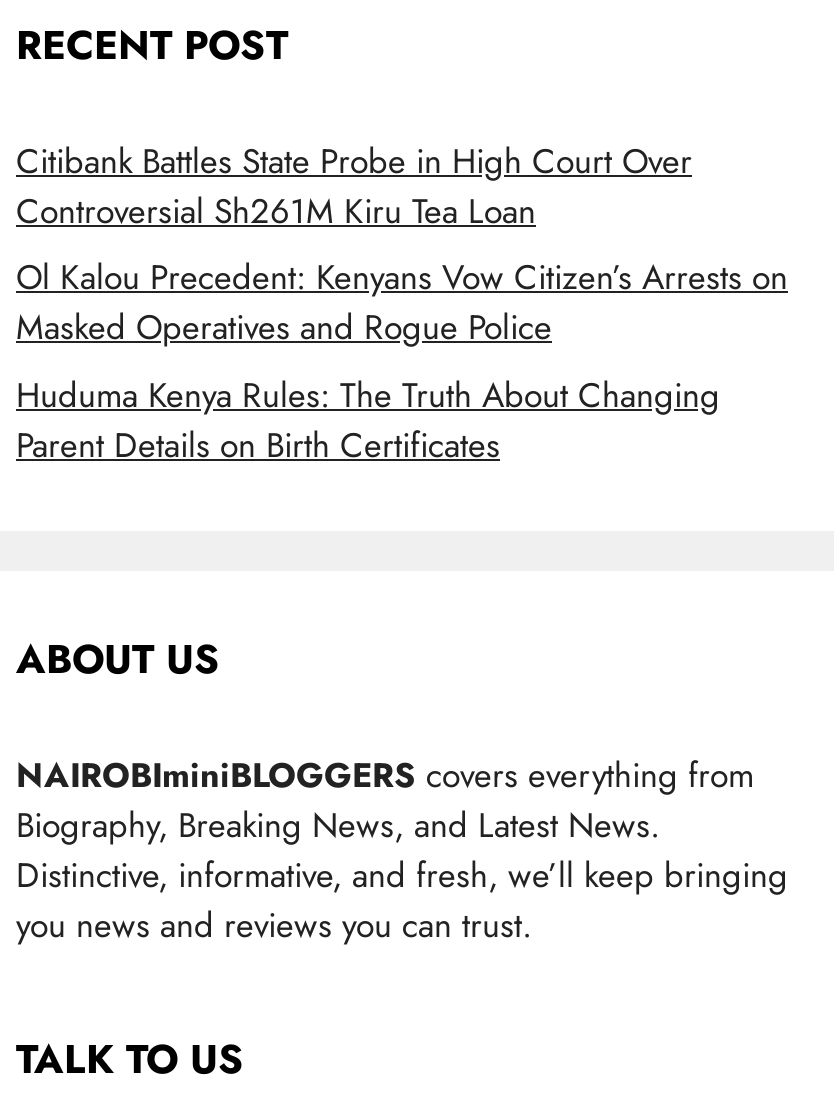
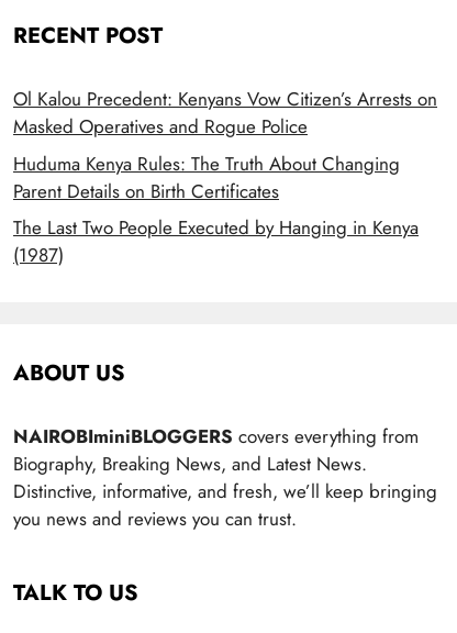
- Citibank Battles State Probe in High Court Over
- Controversial Sh261M Kiru Tea Loan

moved up: Ol Kalou Precedent: Kenyans Vow Citizen’s Arrests on | Masked Operatives and Rogue Police | Huduma Kenya Rules: The Truth About Changing | Parent Details on Birth Certificates

+ The Last Two People Executed by Hanging in Kenya
+ (1987)
